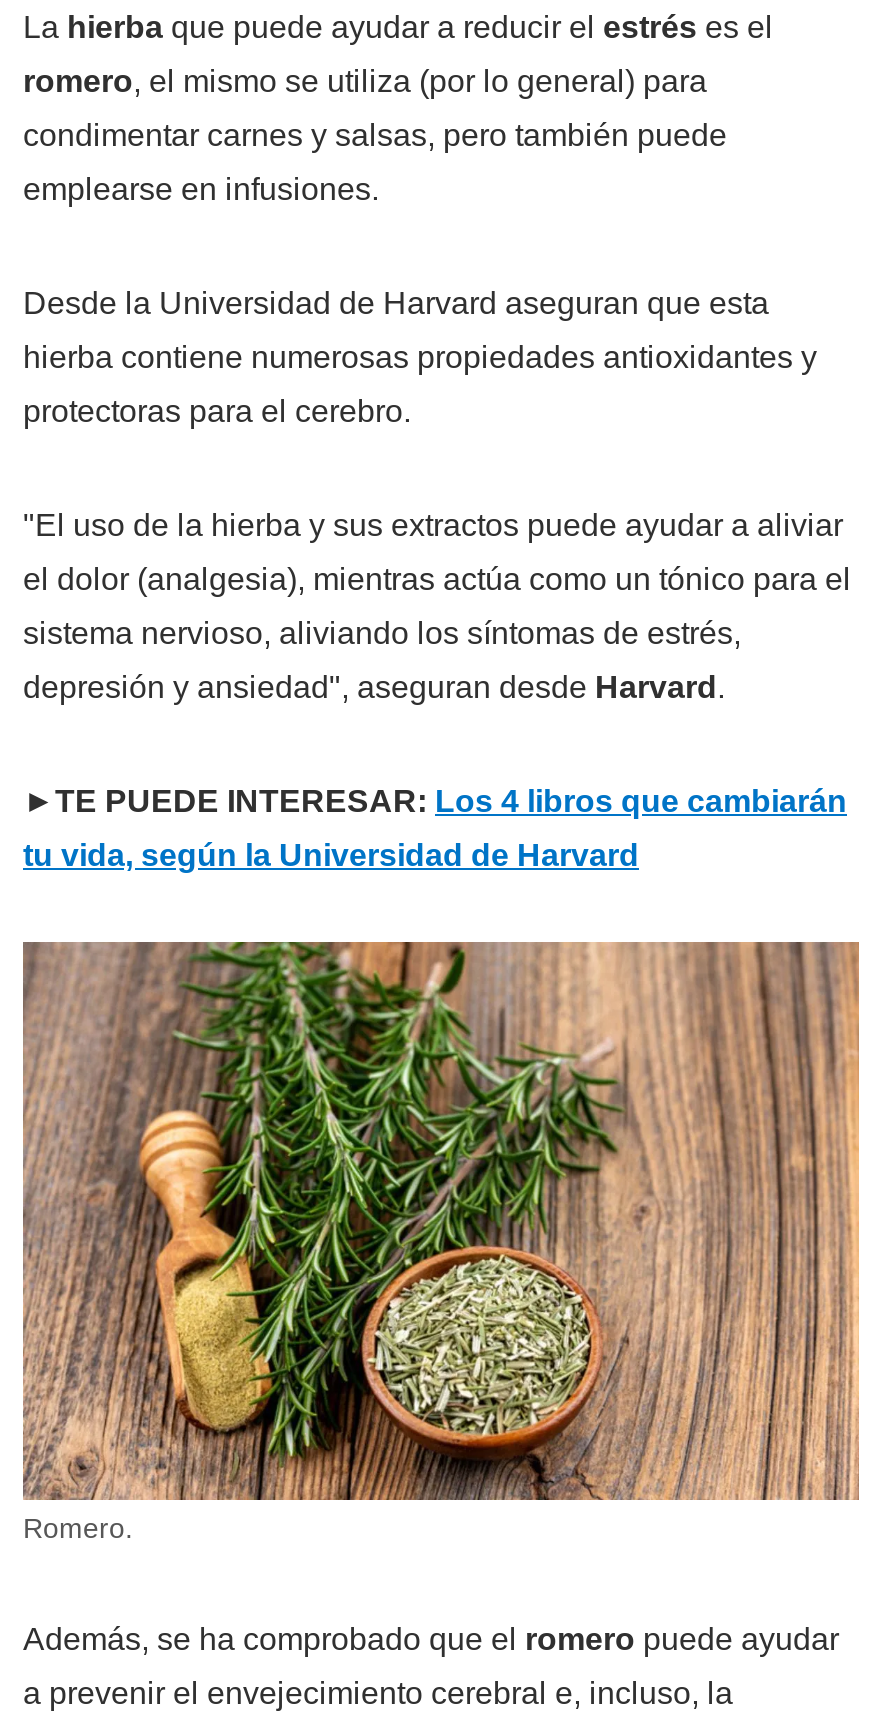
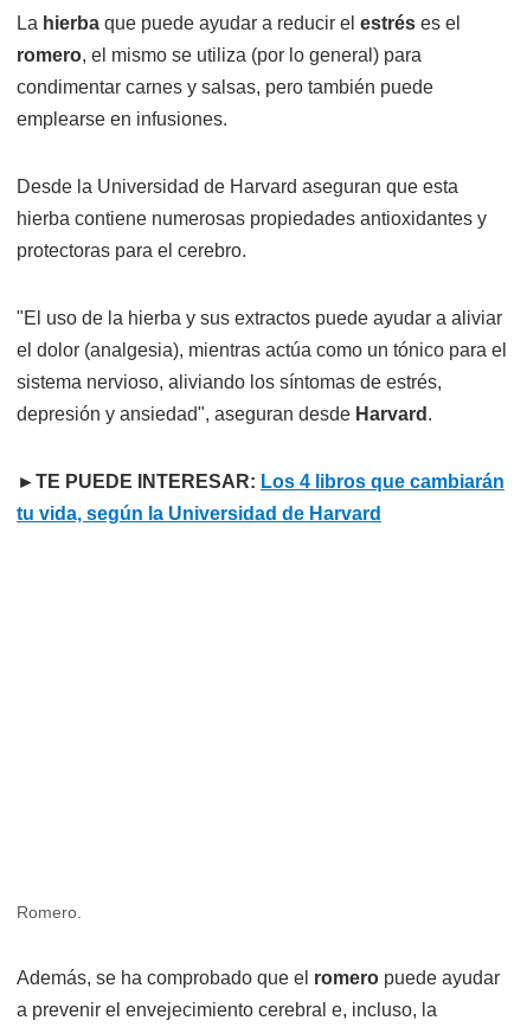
- [image]
